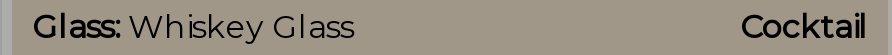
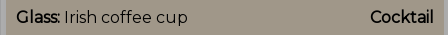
- Glass: Whiskey Glass
+ Glass: Irish coffee cup
